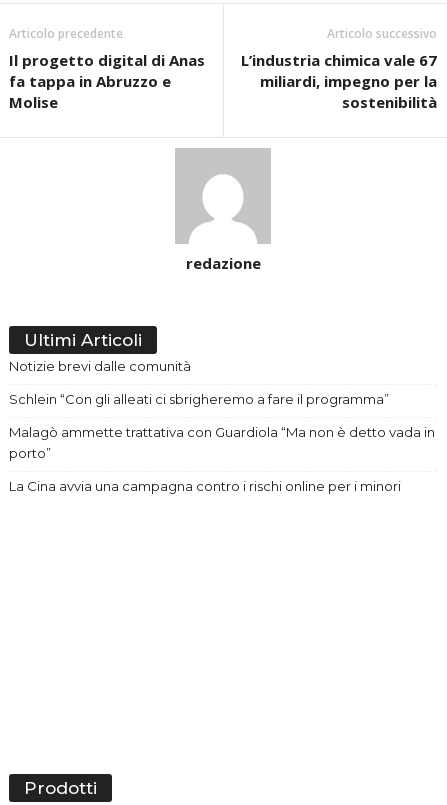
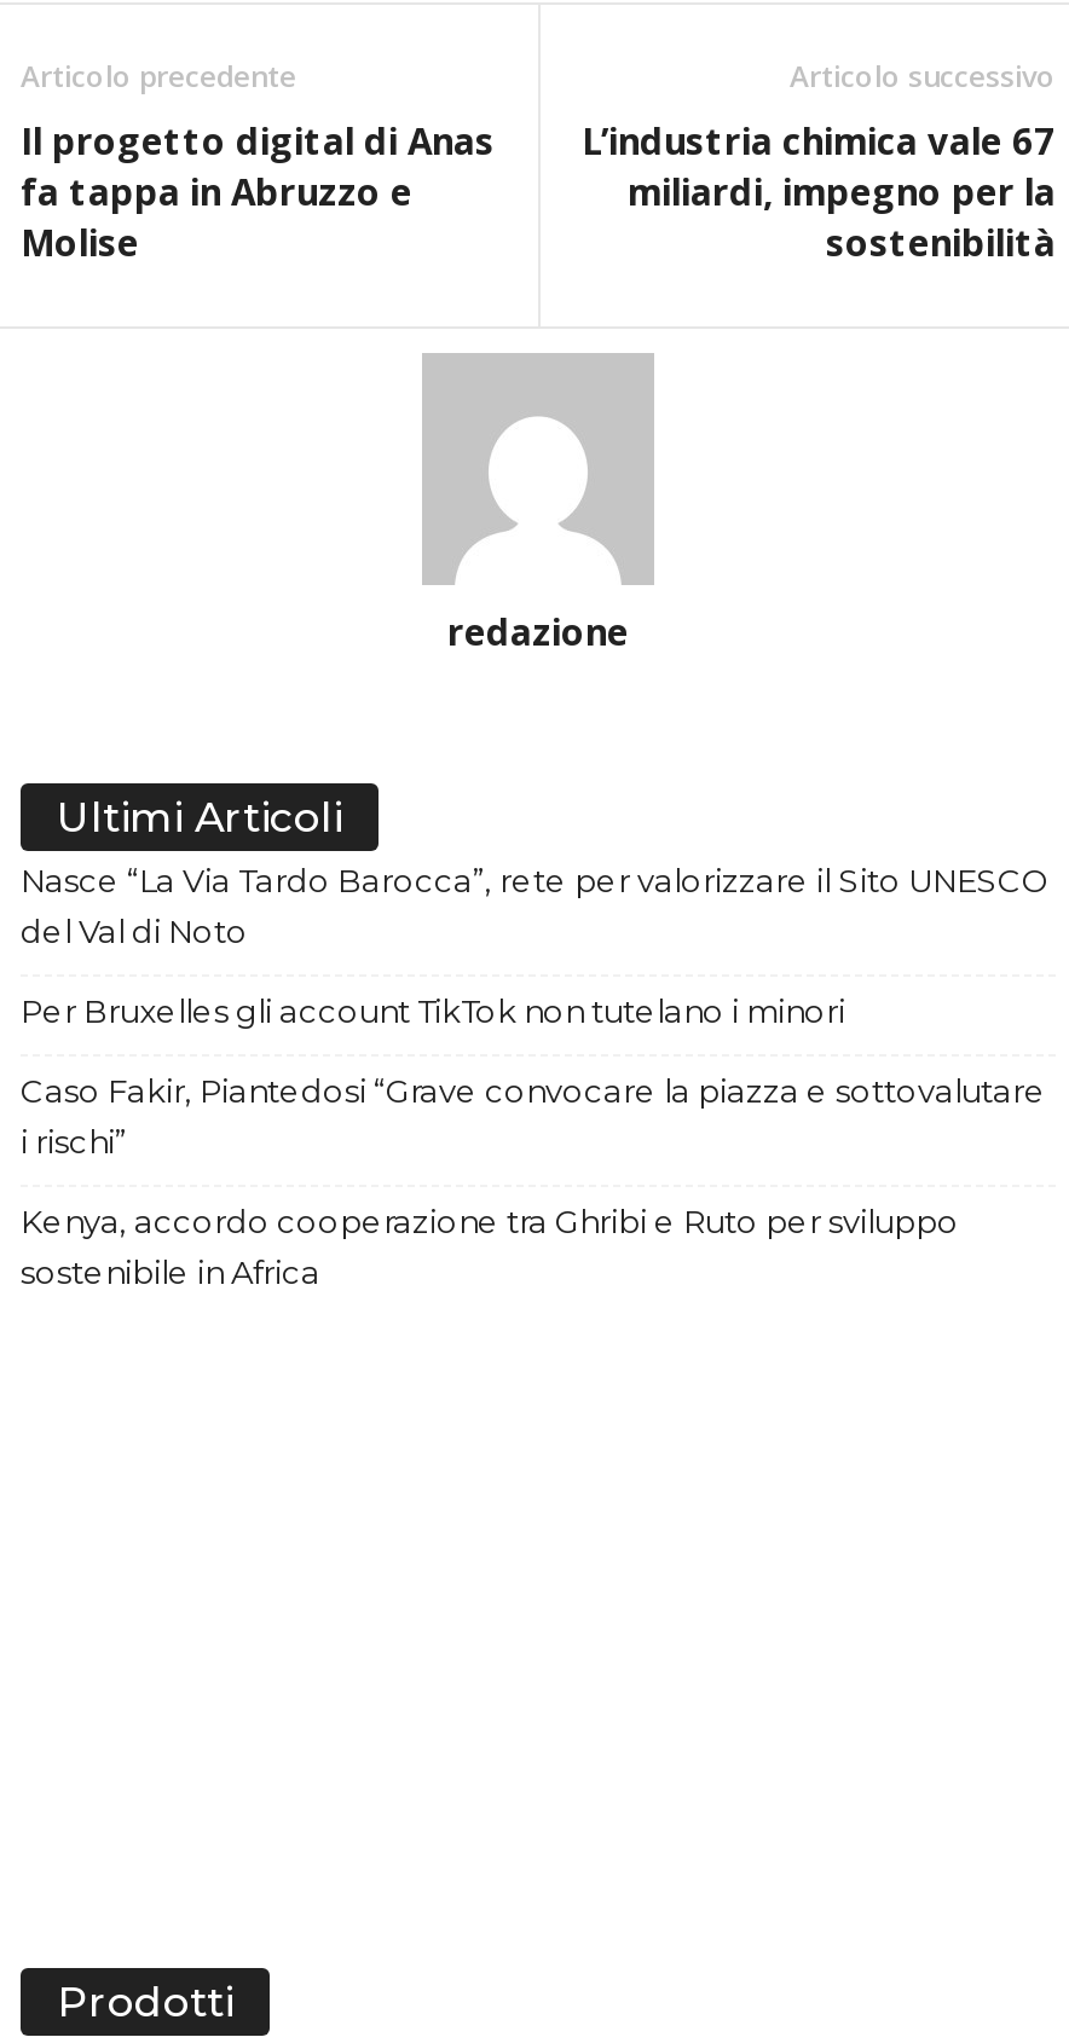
- Notizie brevi dalle comunità
+ Nasce “La Via Tardo Barocca”, rete per valorizzare il Sito UNESCO
+ del Val di Noto

- Schlein “Con gli alleati ci sbrigheremo a fare il programma”
+ Per Bruxelles gli account TikTok non tutelano i minori

- Malagò ammette trattativa con Guardiola “Ma non è detto vada in
- porto”
+ Caso Fakir, Piantedosi “Grave convocare la piazza e sottovalutare
+ i rischi”

- La Cina avvia una campagna contro i rischi online per i minori
+ Kenya, accordo cooperazione tra Ghribi e Ruto per sviluppo
+ sostenibile in Africa
